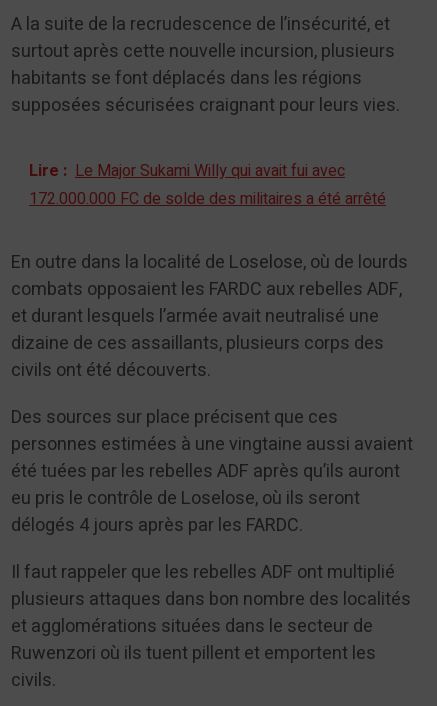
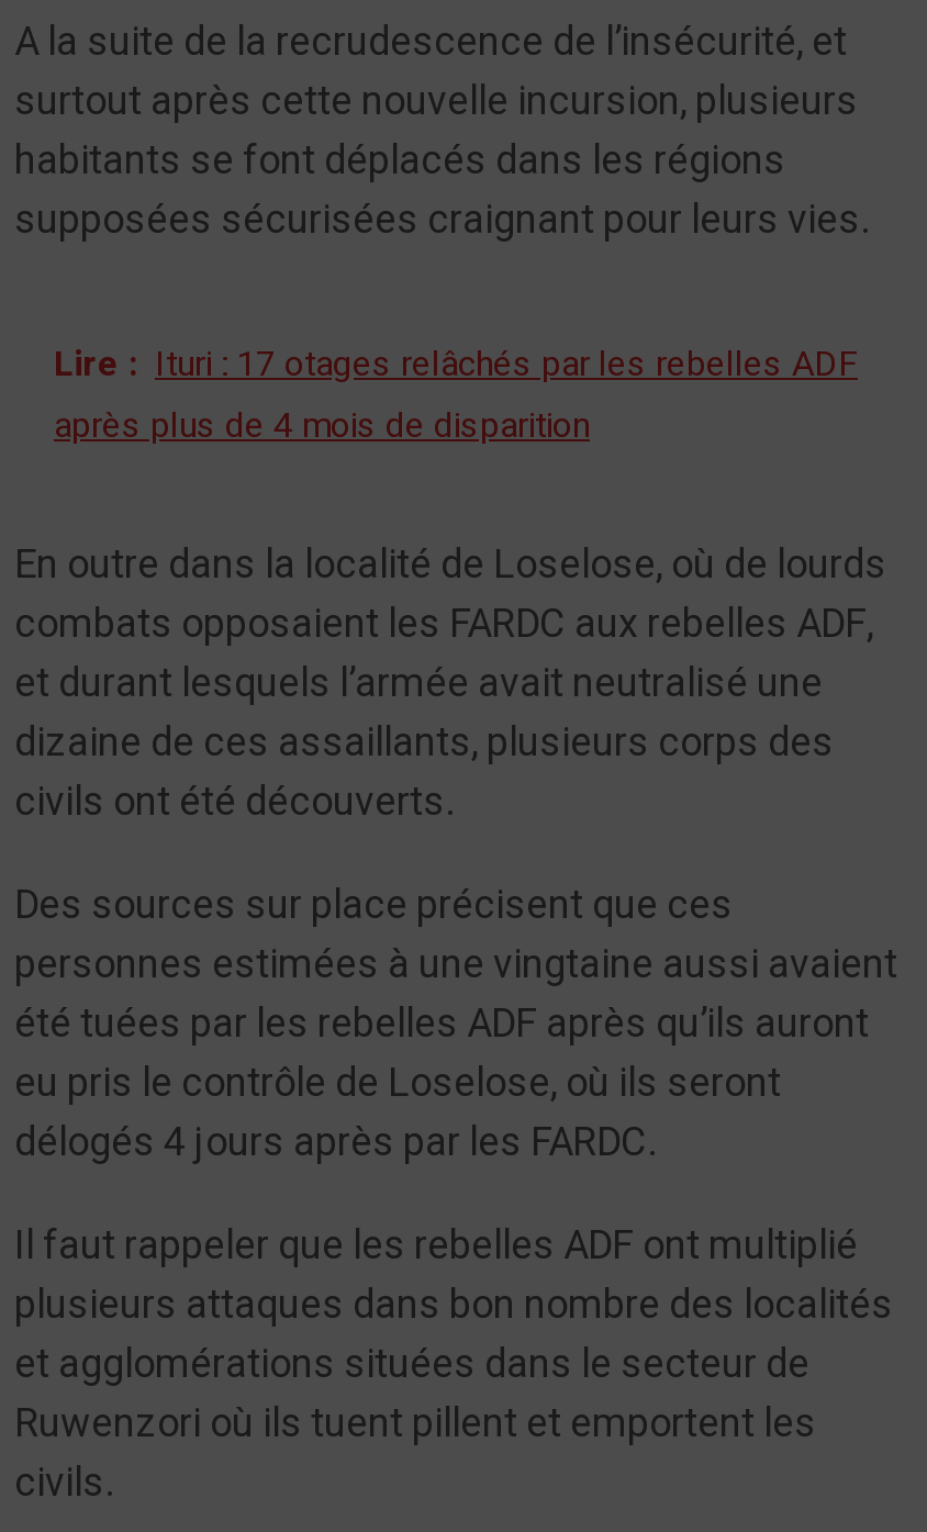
- Lire : Le Major Sukami Willy qui avait fui avec
- 172.000.000 FC de solde des militaires a été arrêté
+ Lire : Ituri : 17 otages relâchés par les rebelles ADF
+ après plus de 4 mois de disparition
